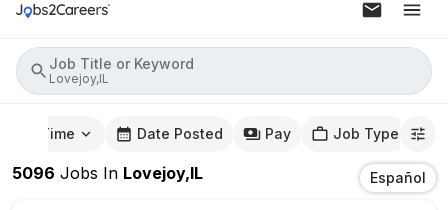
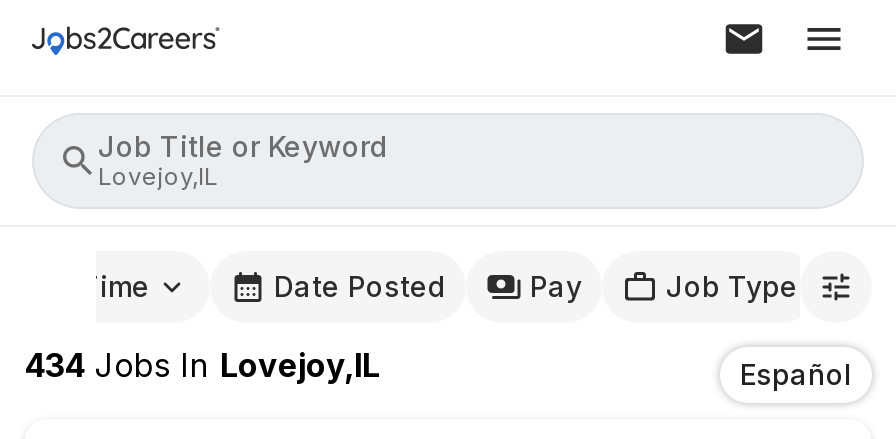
- 5096 Jobs In Lovejoy,IL
+ 434 Jobs In Lovejoy,IL
